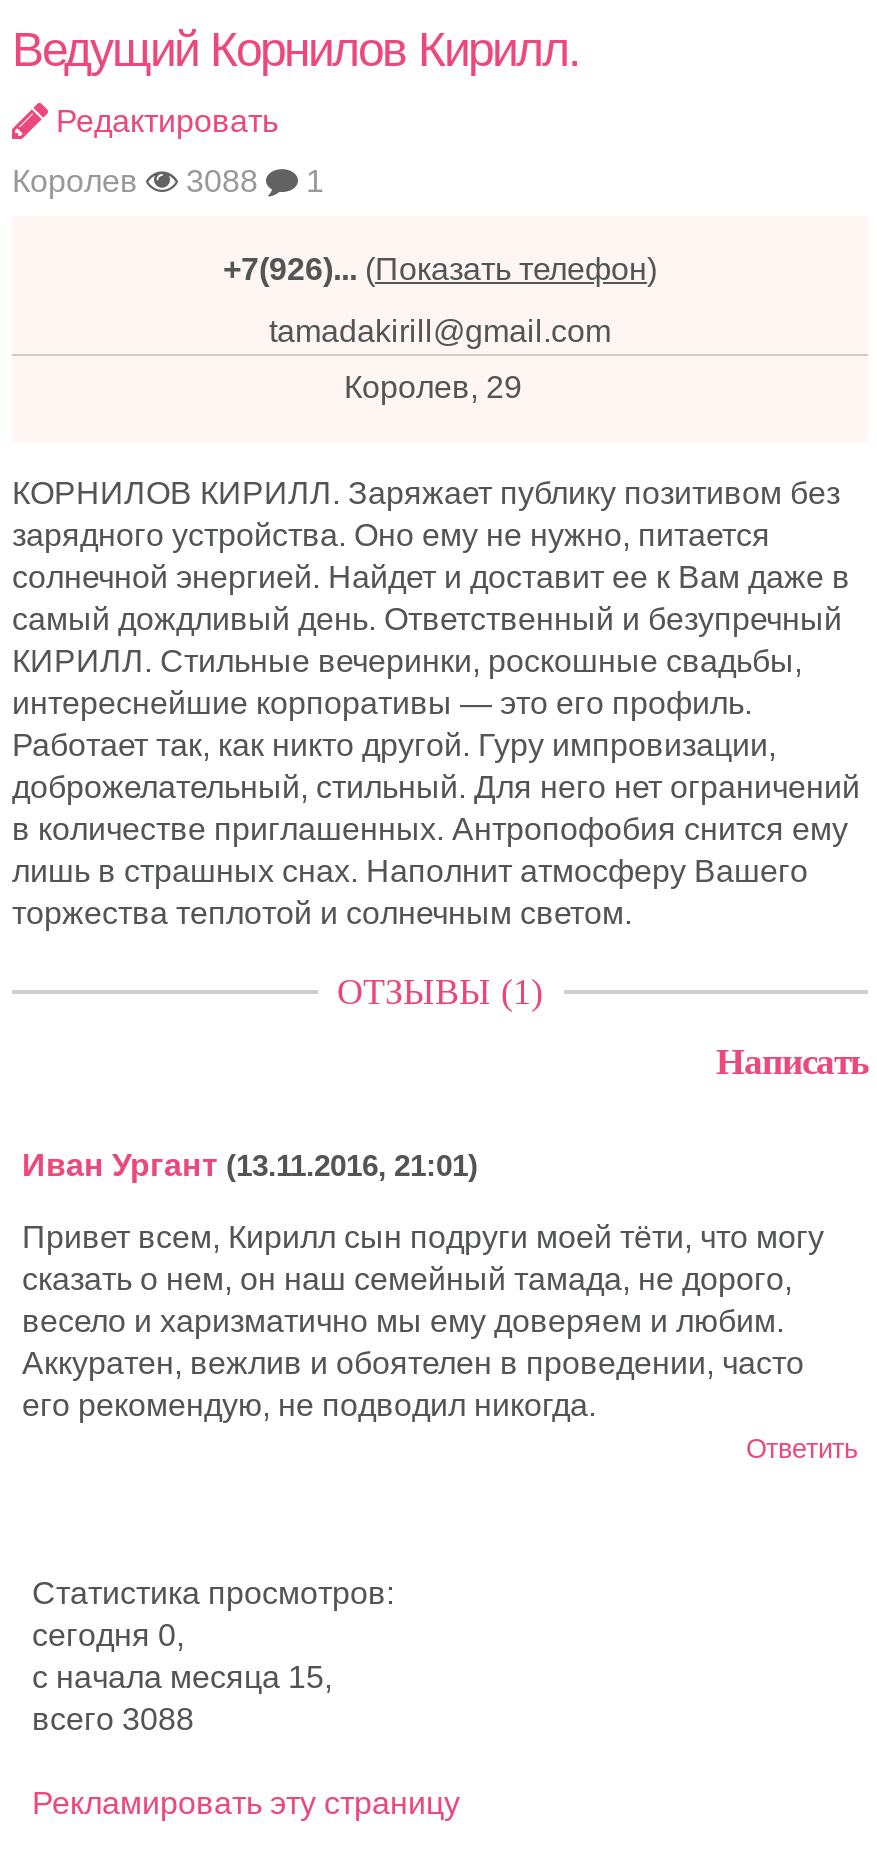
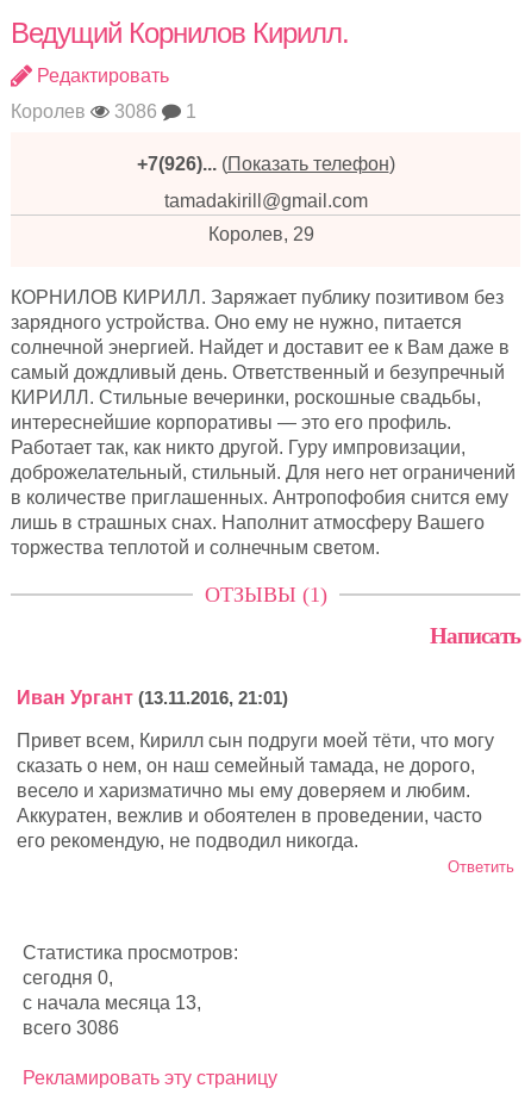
- Королев 3088 1
+ Королев 3086 1

- с начала месяца 15,
+ с начала месяца 13,

- всего 3088
+ всего 3086
